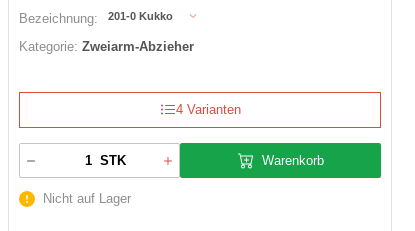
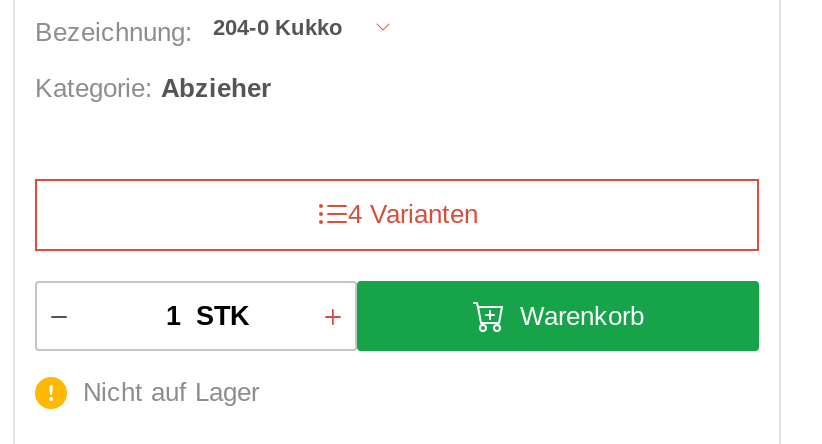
- Bezeichnung: 201-0 Kukko
+ Bezeichnung: 204-0 Kukko

- Kategorie: Zweiarm-Abzieher
+ Kategorie: Abzieher
